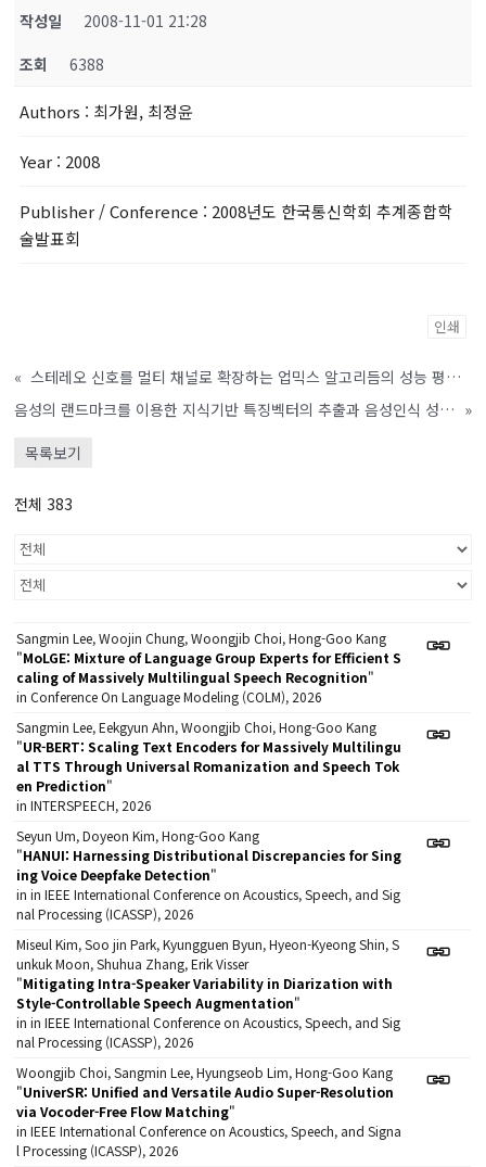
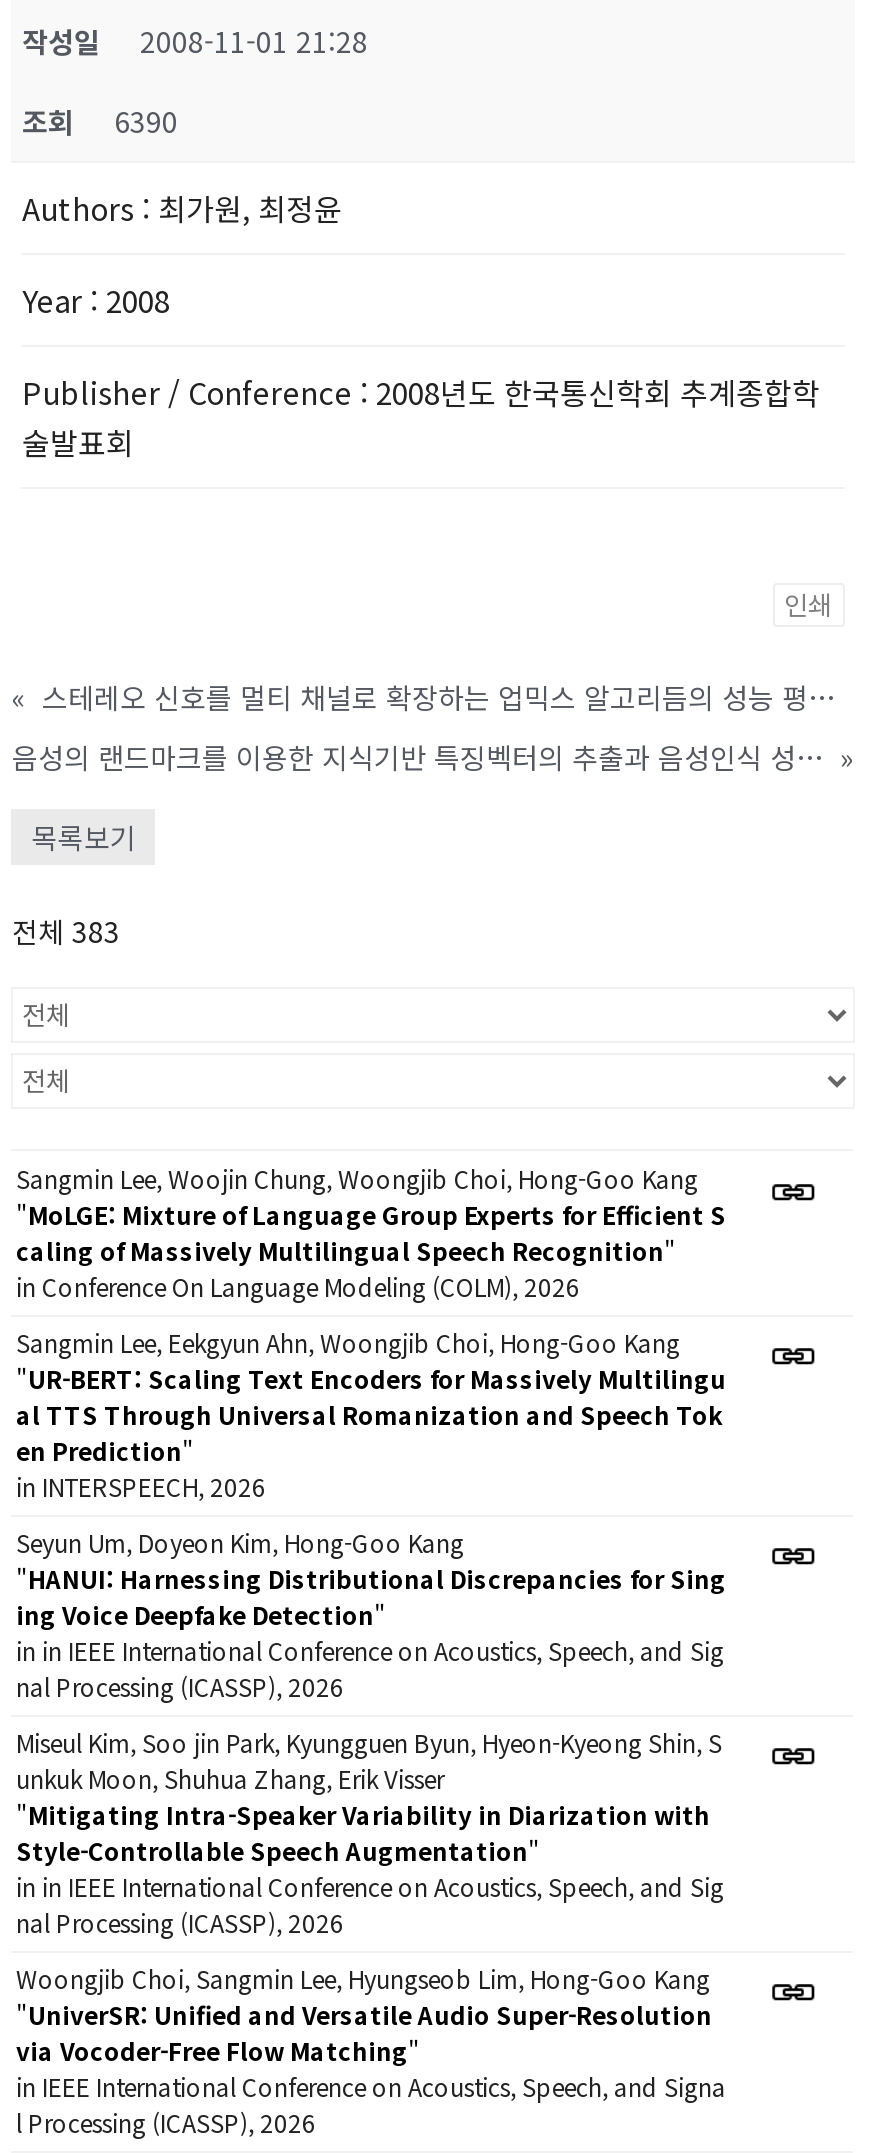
- 조회 6388
+ 조회 6390
